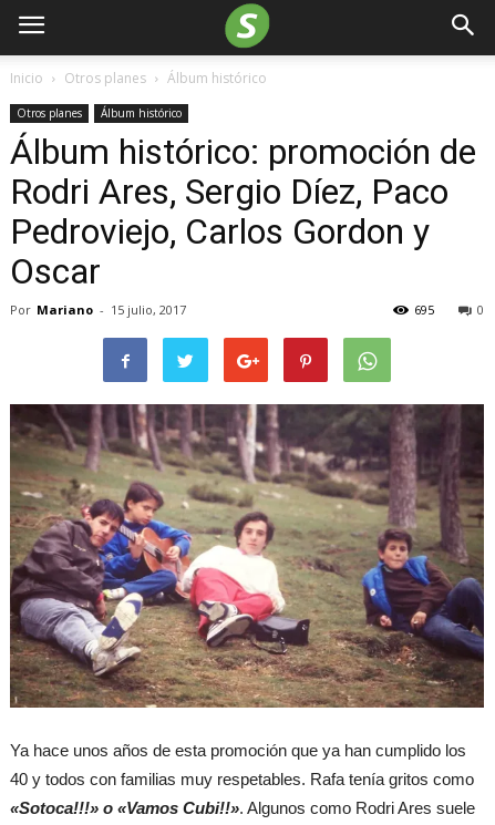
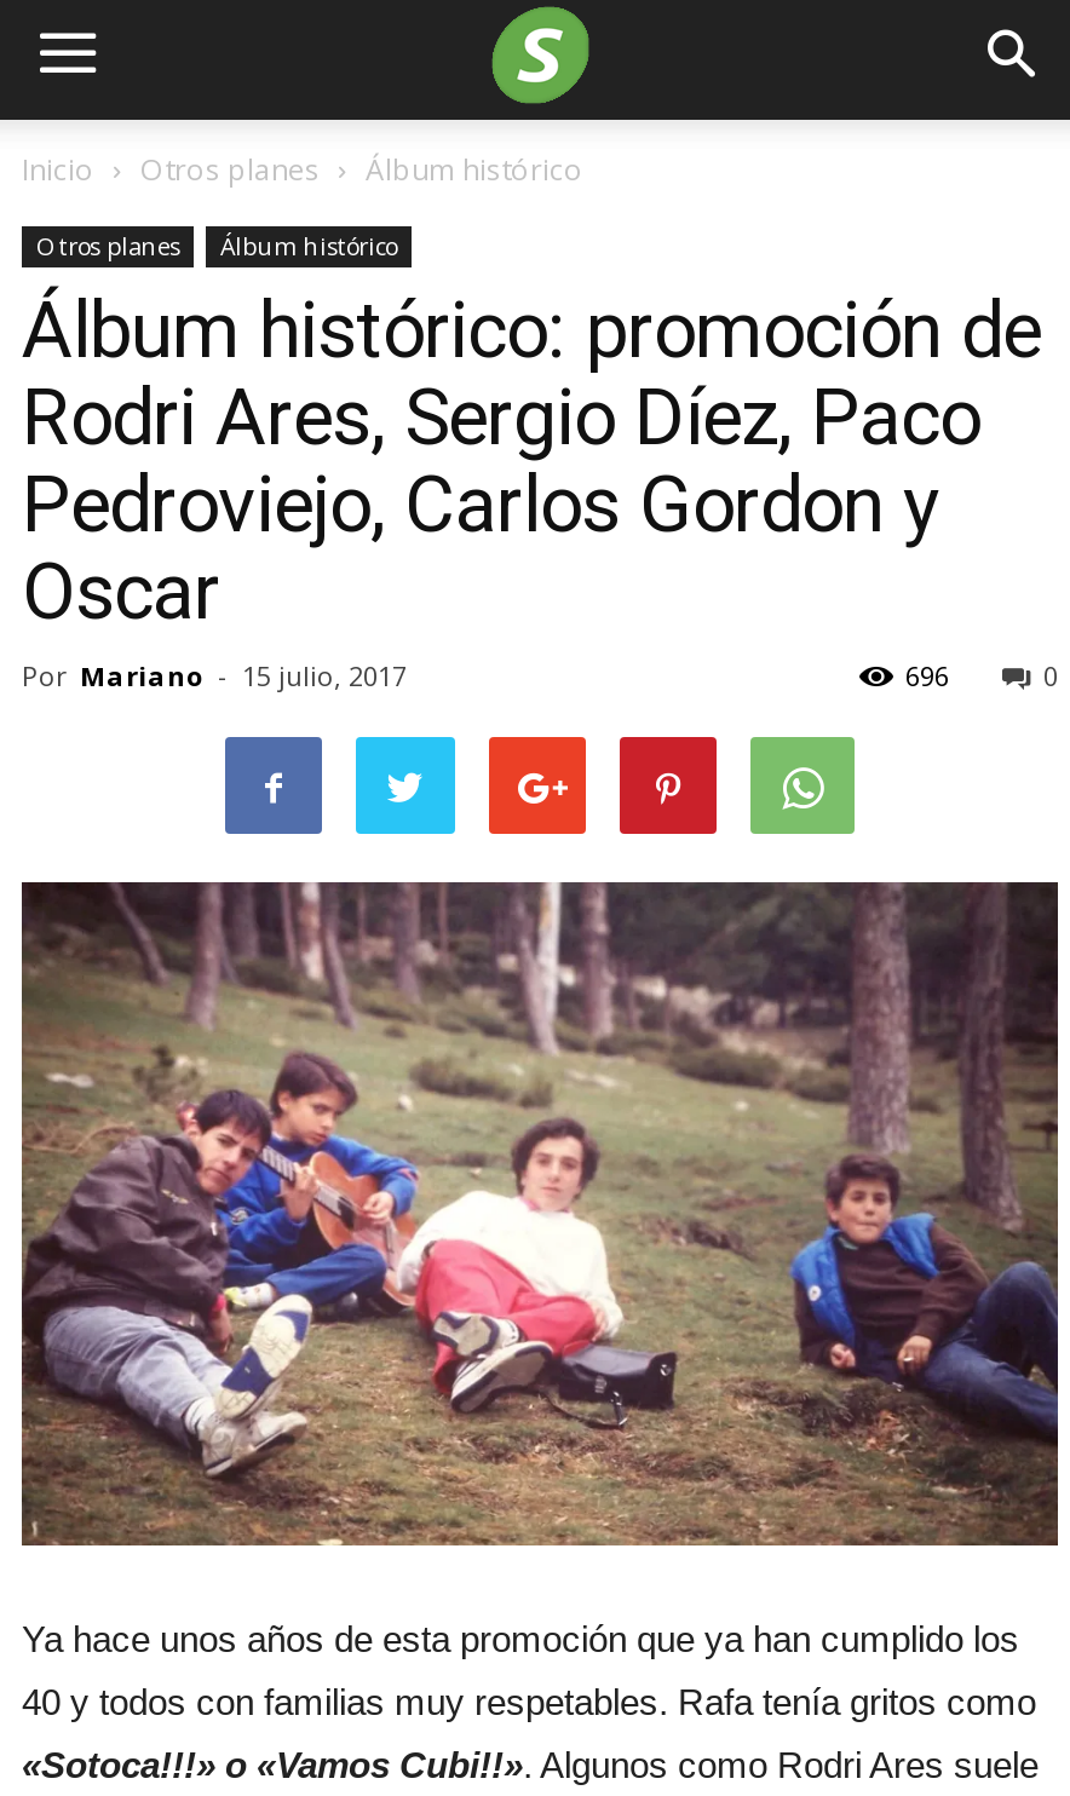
- 695
+ 696
